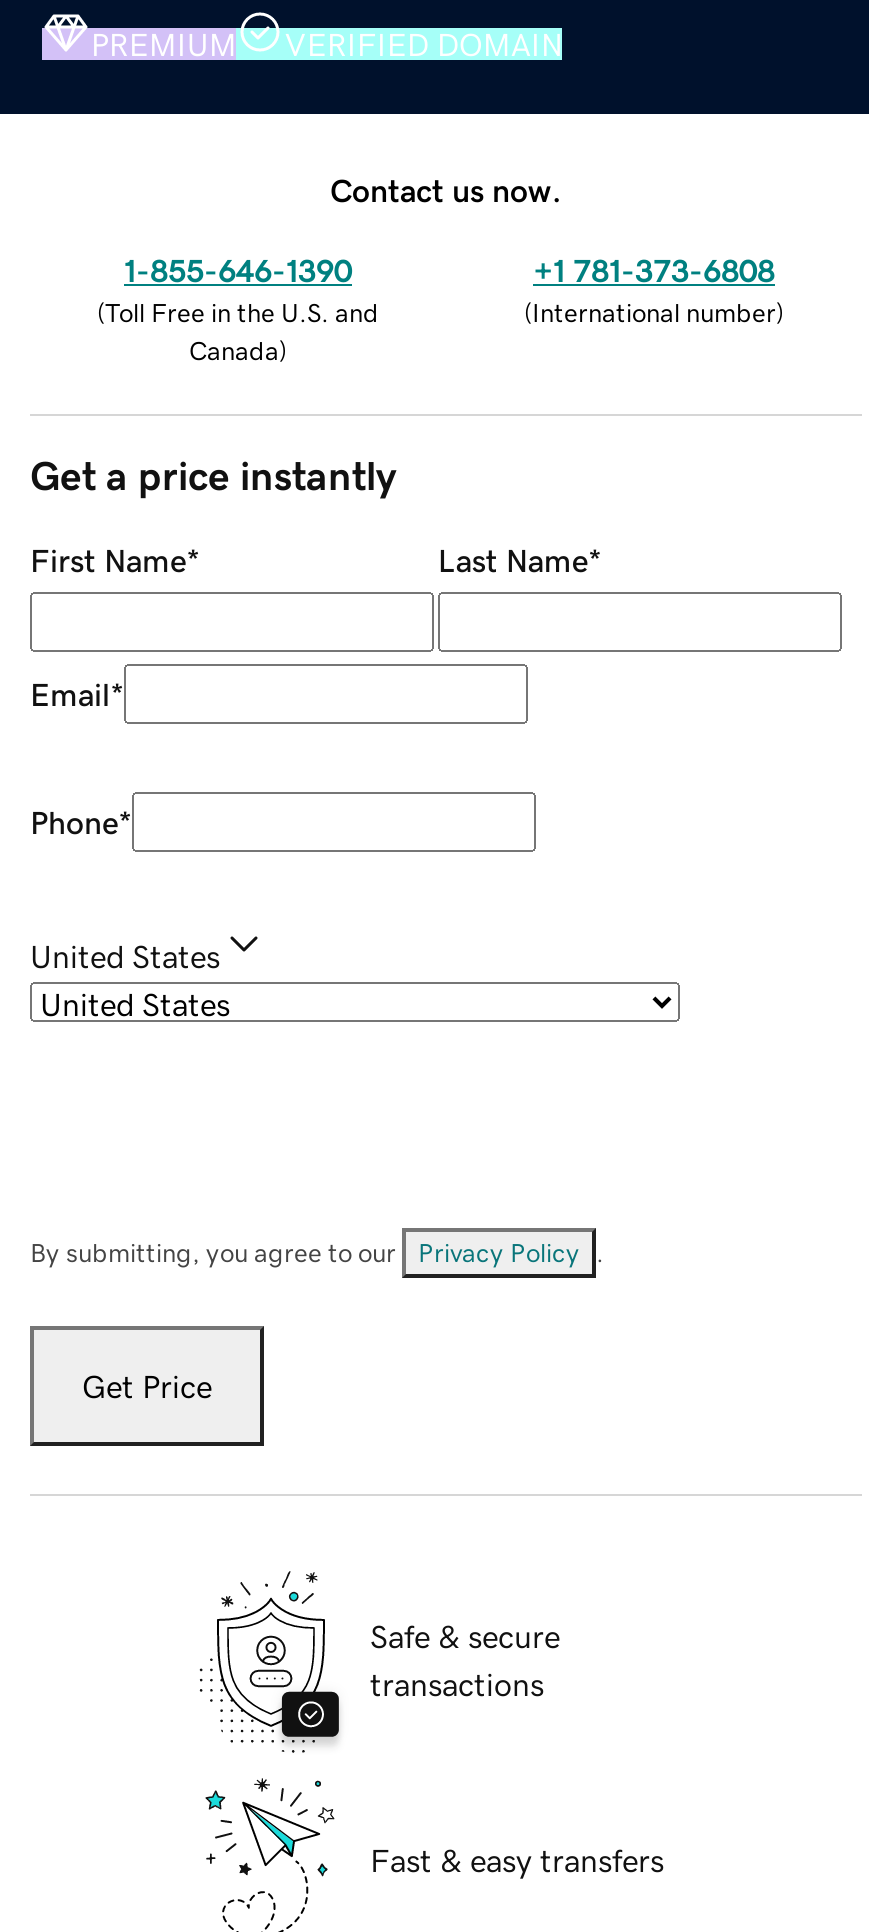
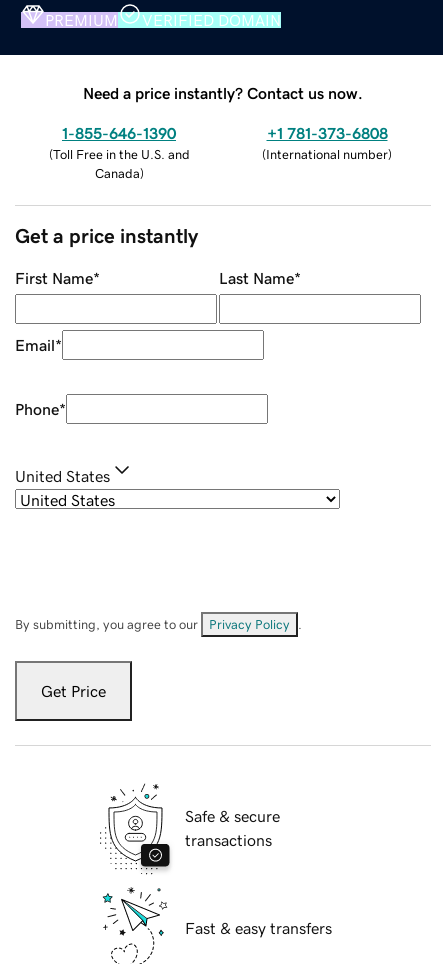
- Contact us now.
+ Need a price instantly? Contact us now.
